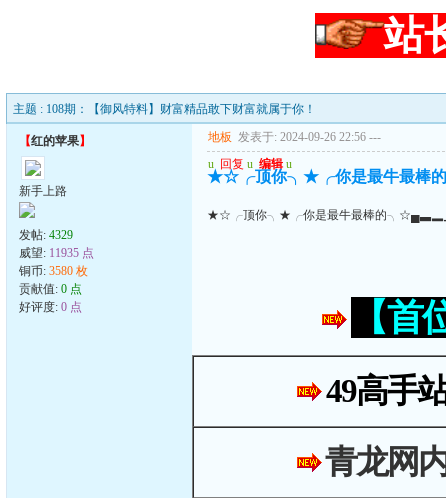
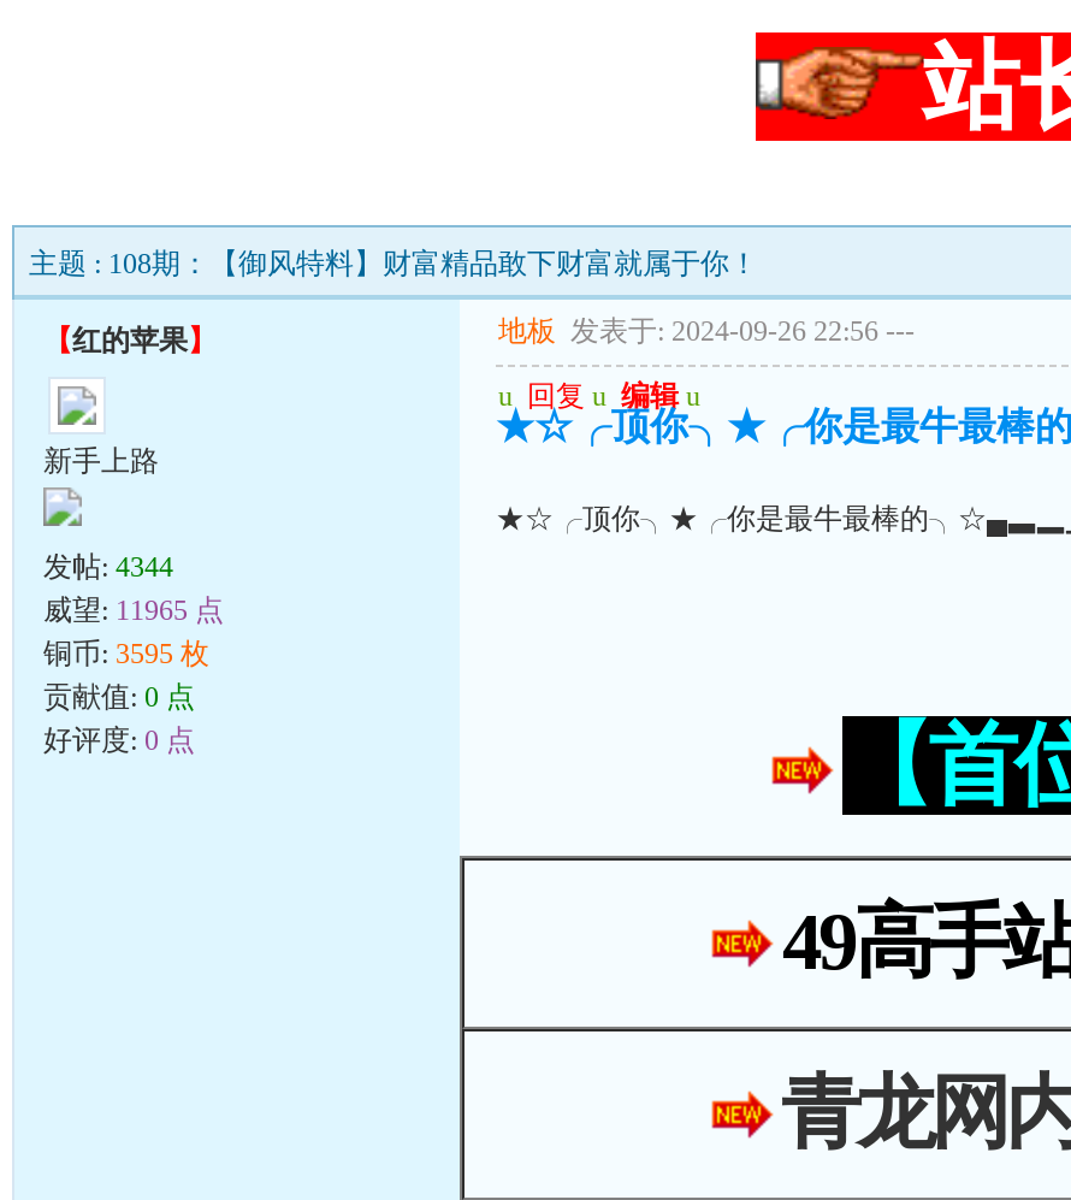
- 发帖: 4329
+ 发帖: 4344

- 威望: 11935 点
+ 威望: 11965 点

- 铜币: 3580 枚
+ 铜币: 3595 枚
